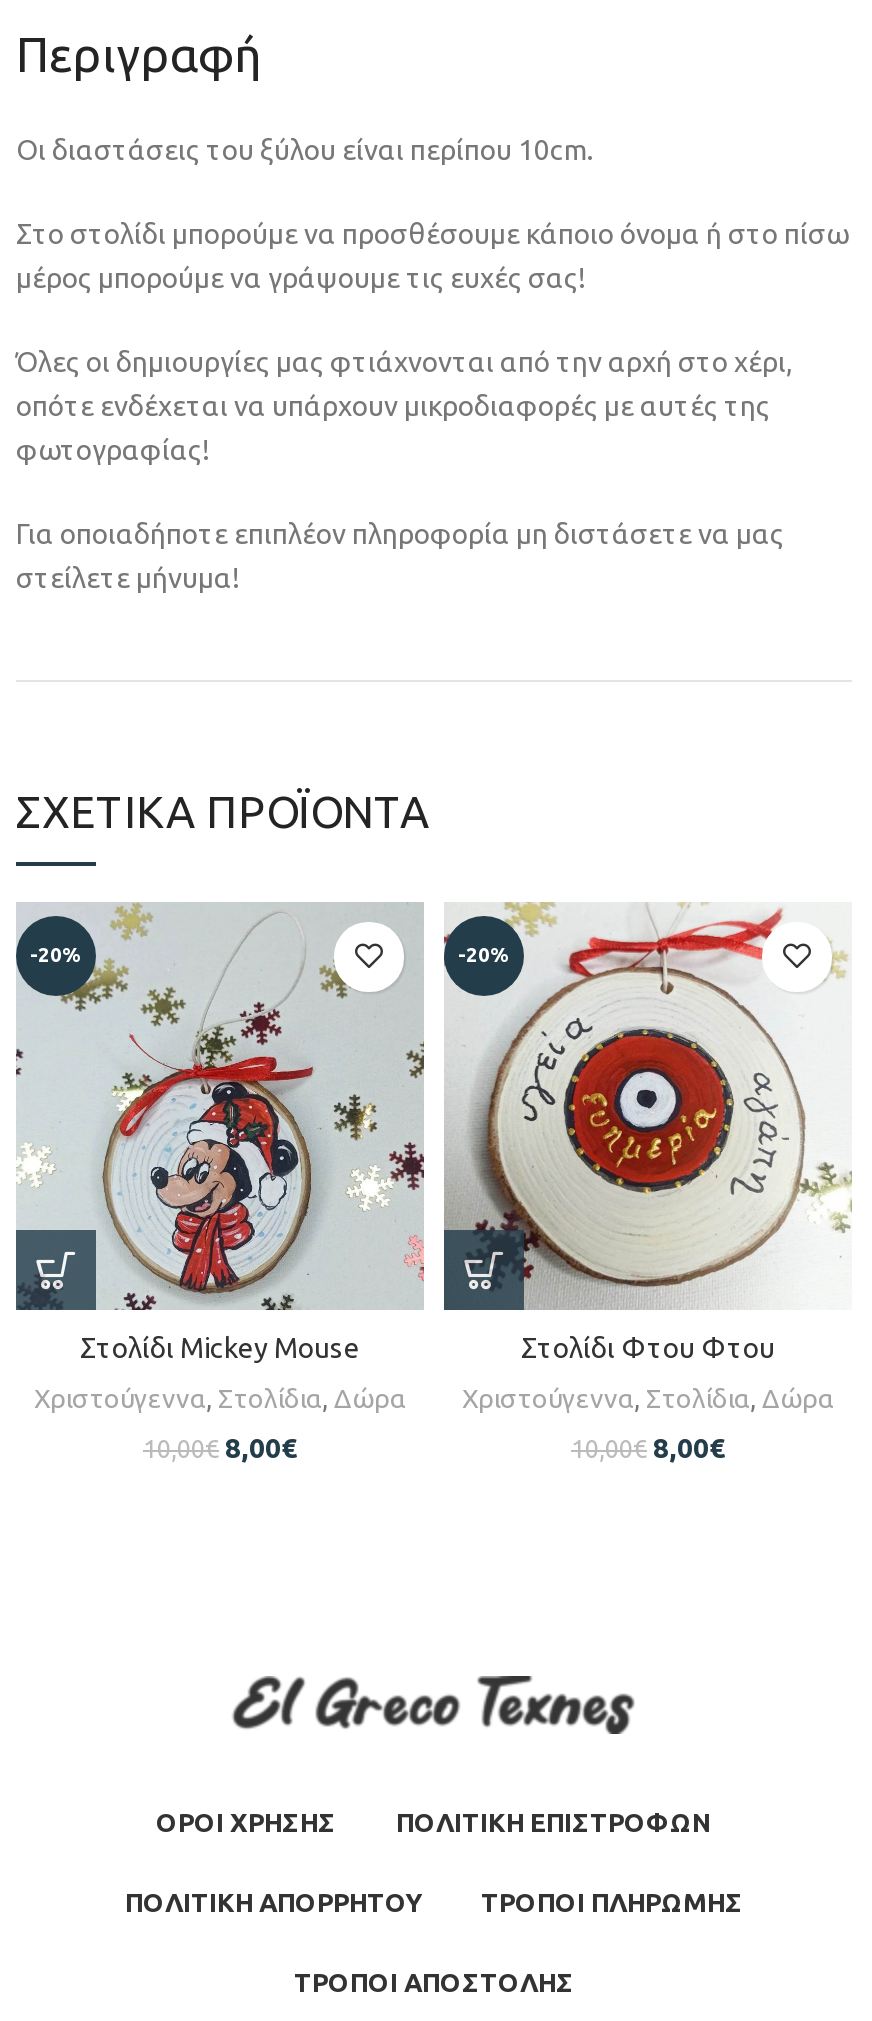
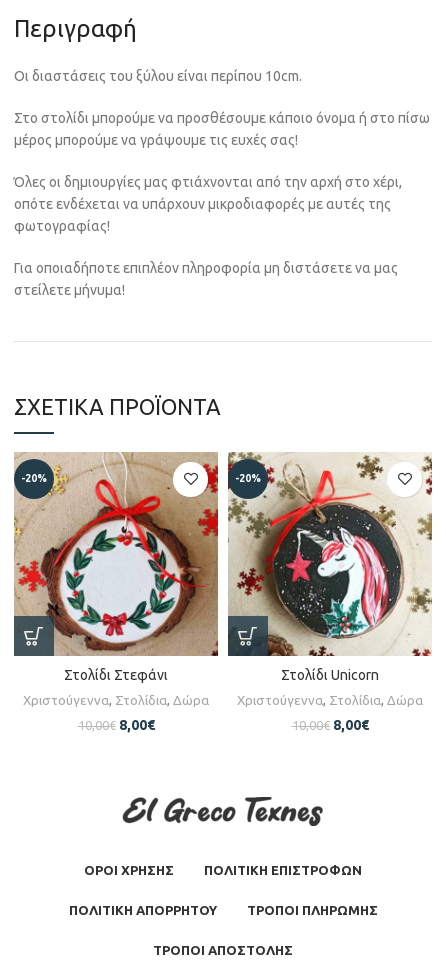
- [image]
- Στολίδι Mickey Mouse
+ [image]
+ Στολίδι Στεφάνι

- [image]
- Στολίδι Φτου Φτου
+ [image]
+ Στολίδι Unicorn
